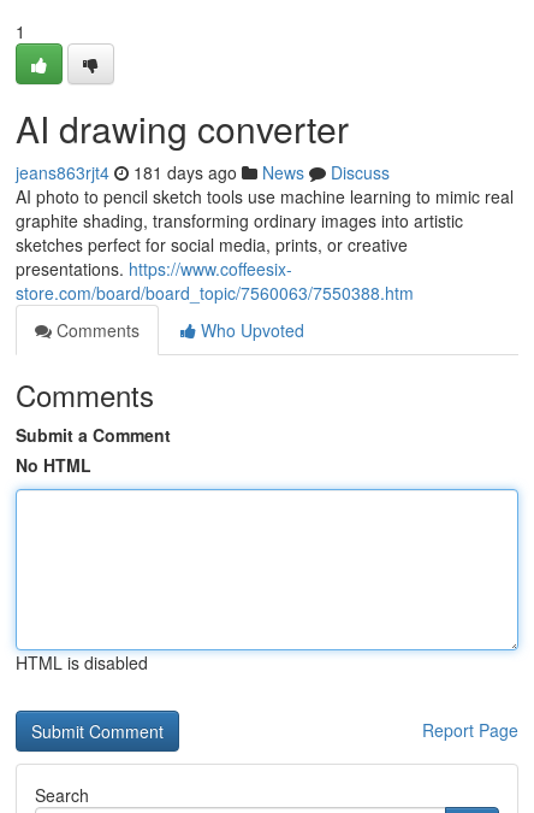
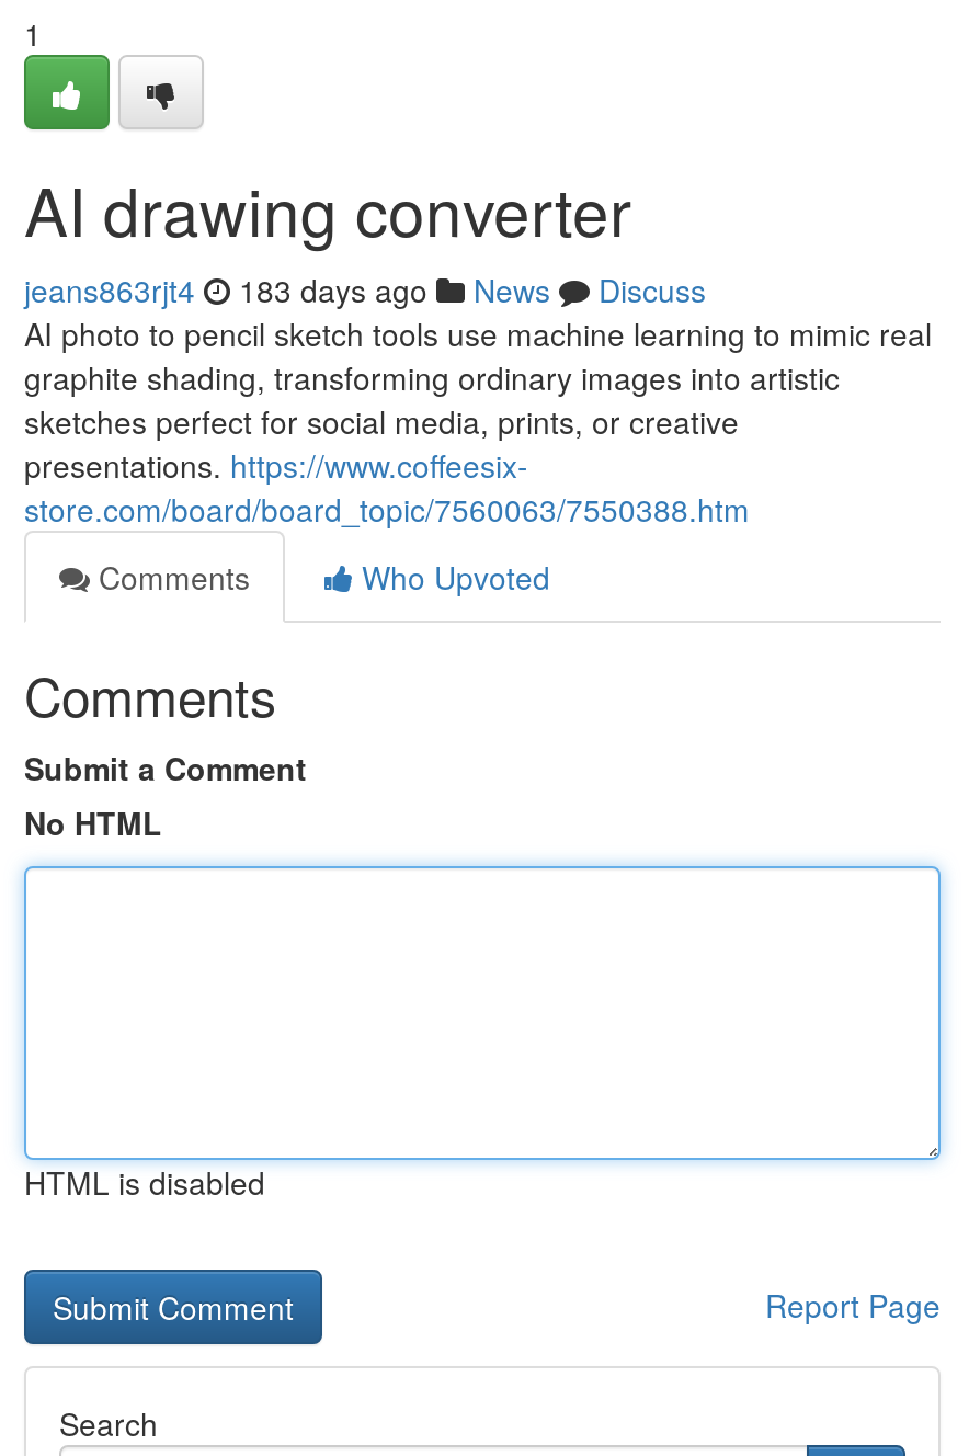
- jeans863rjt4 181 days ago News Discuss
+ jeans863rjt4 183 days ago News Discuss
